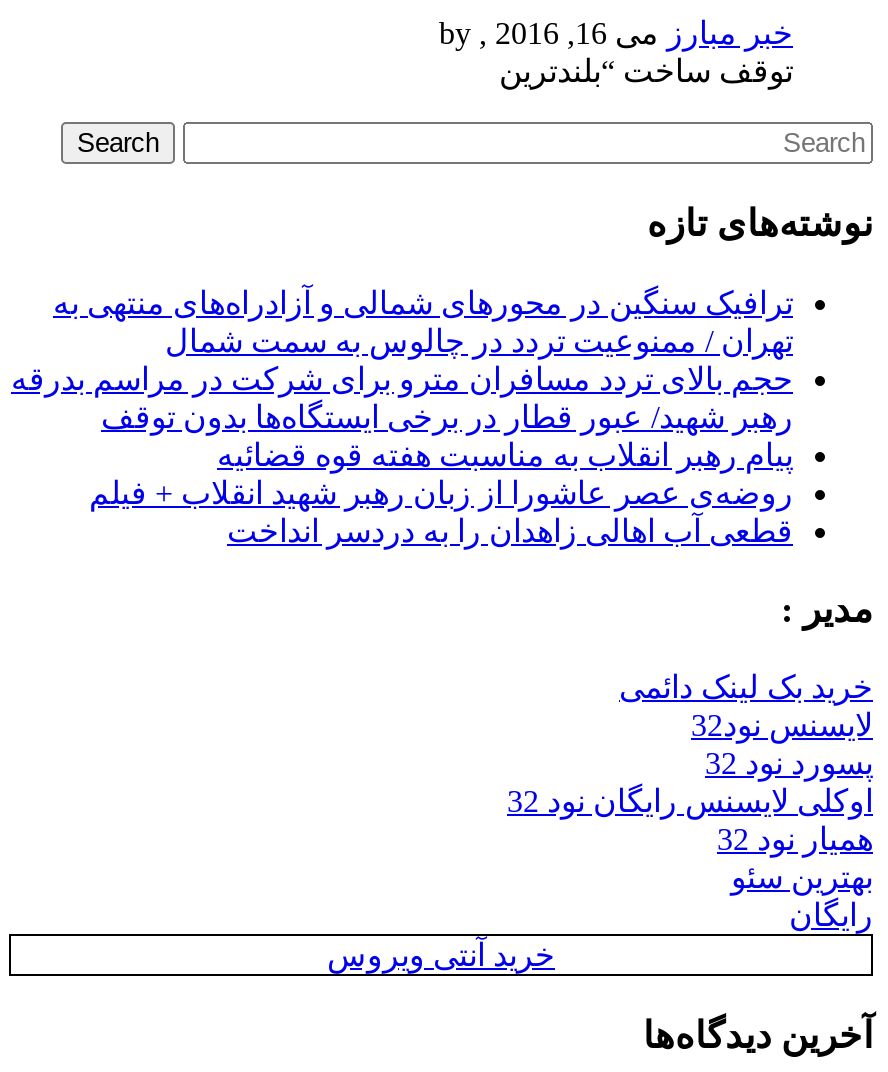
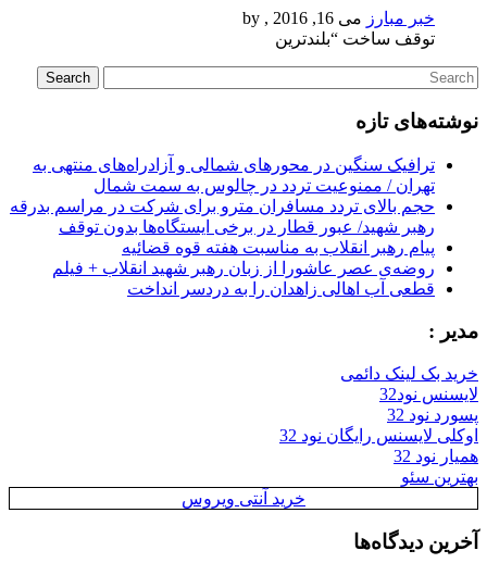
- رایگان
